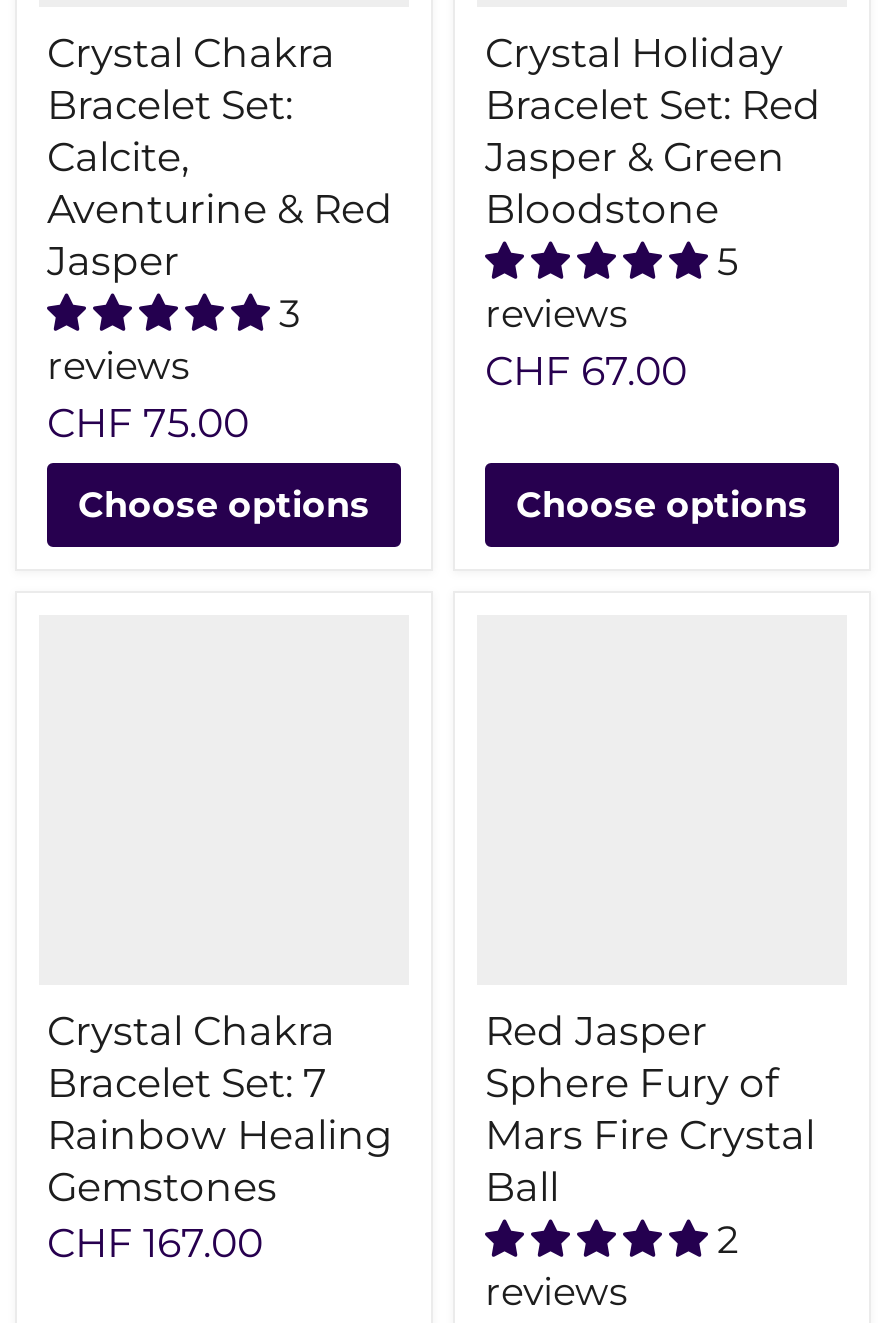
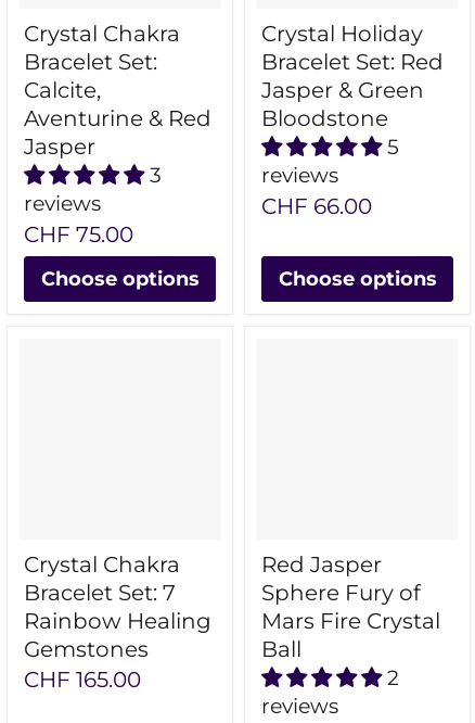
- CHF 67.00
+ CHF 66.00

- CHF 167.00
+ CHF 165.00
